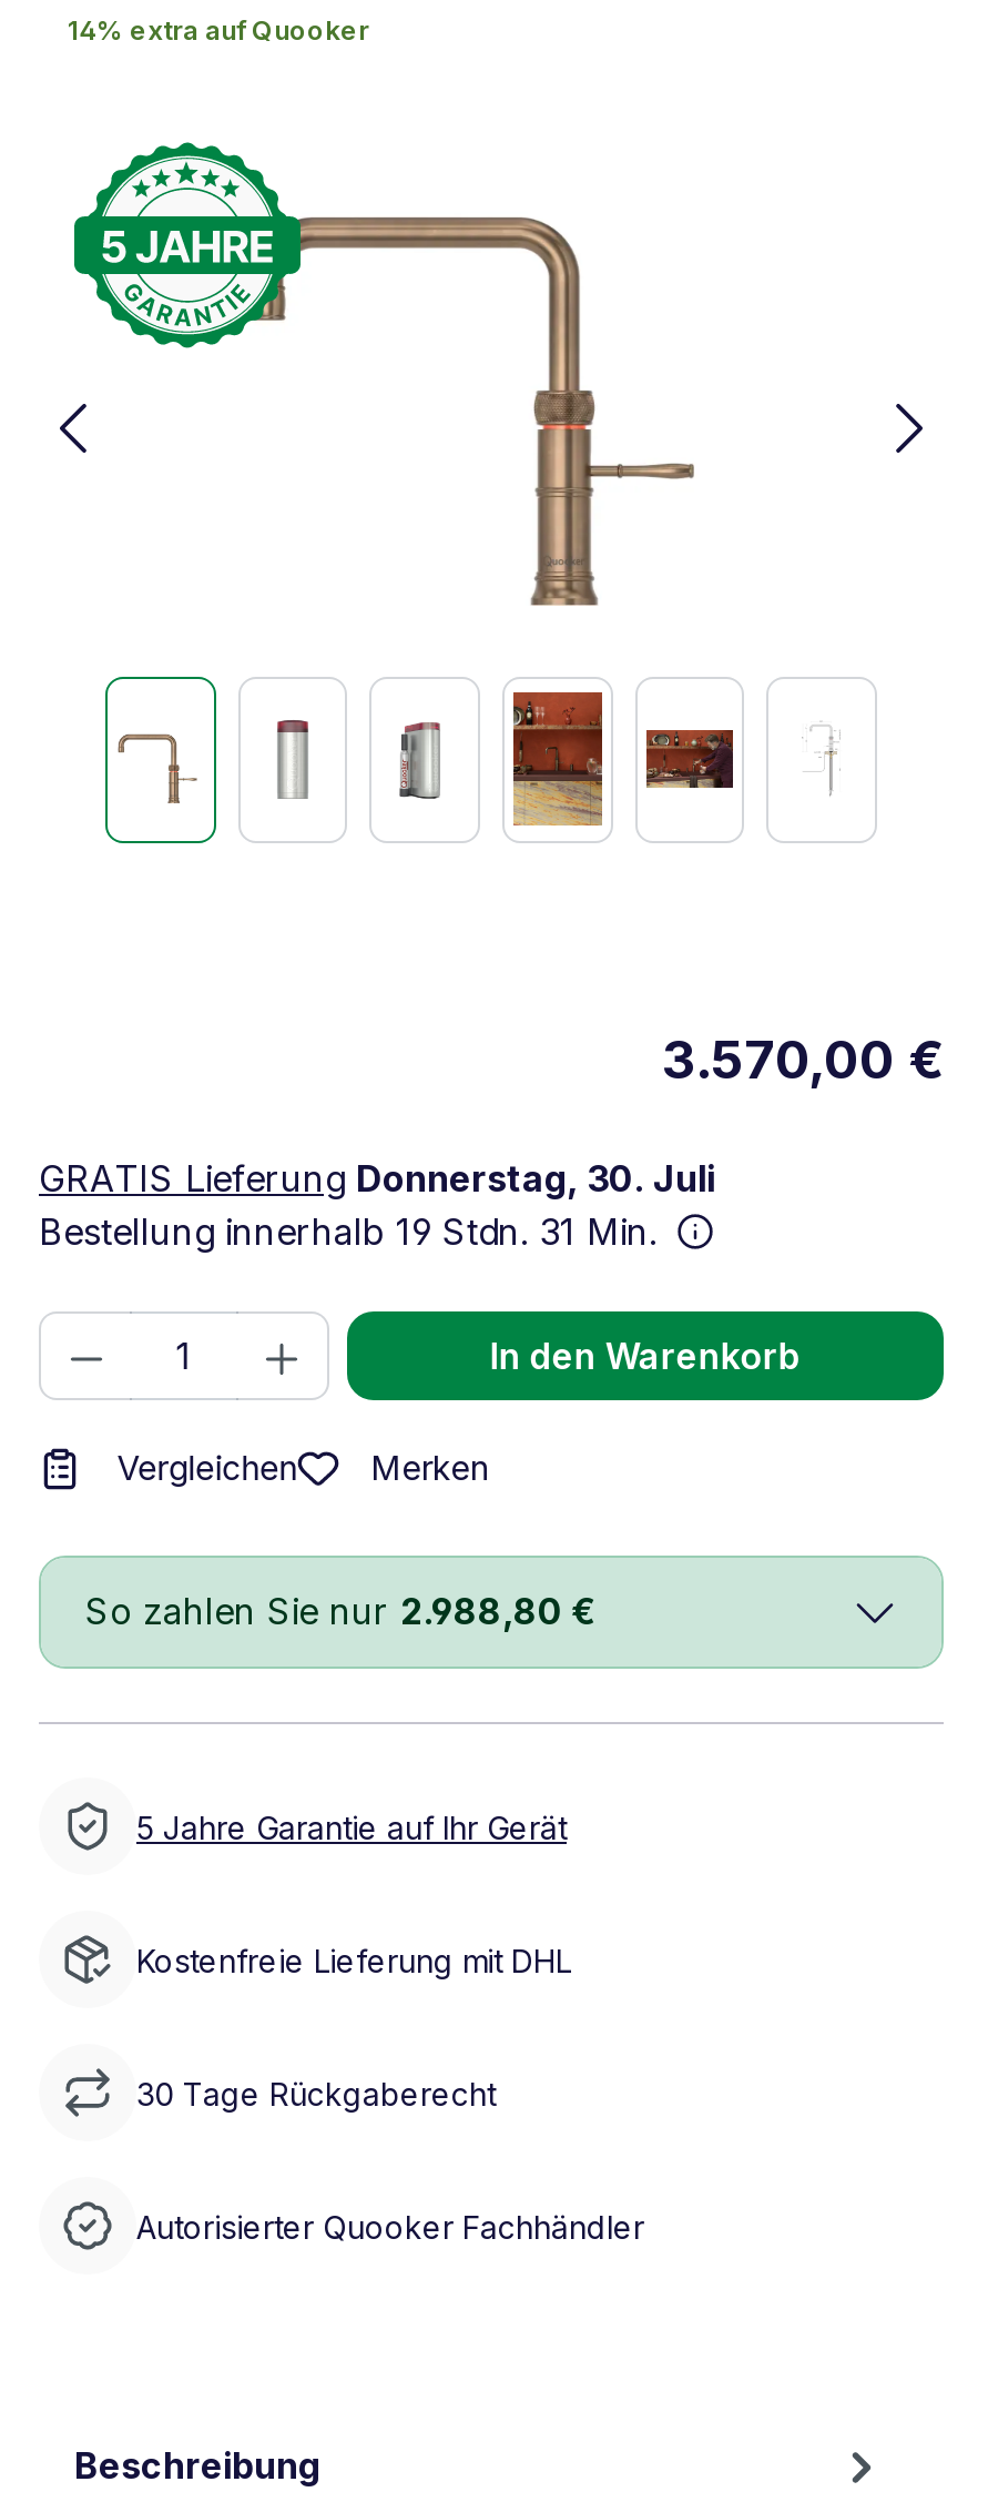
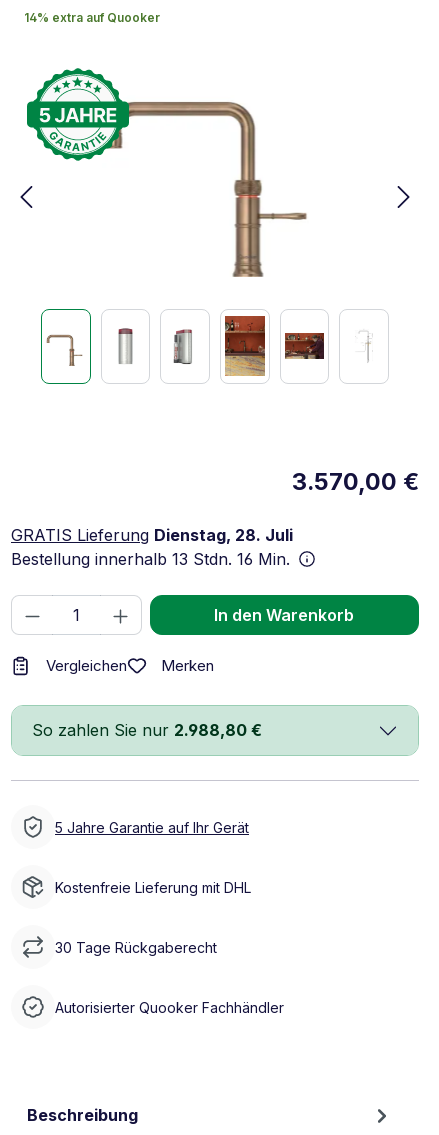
- GRATIS Lieferung Donnerstag, 30. Juli
+ GRATIS Lieferung Dienstag, 28. Juli

- Bestellung innerhalb 19 Stdn. 31 Min.
+ Bestellung innerhalb 13 Stdn. 16 Min.
